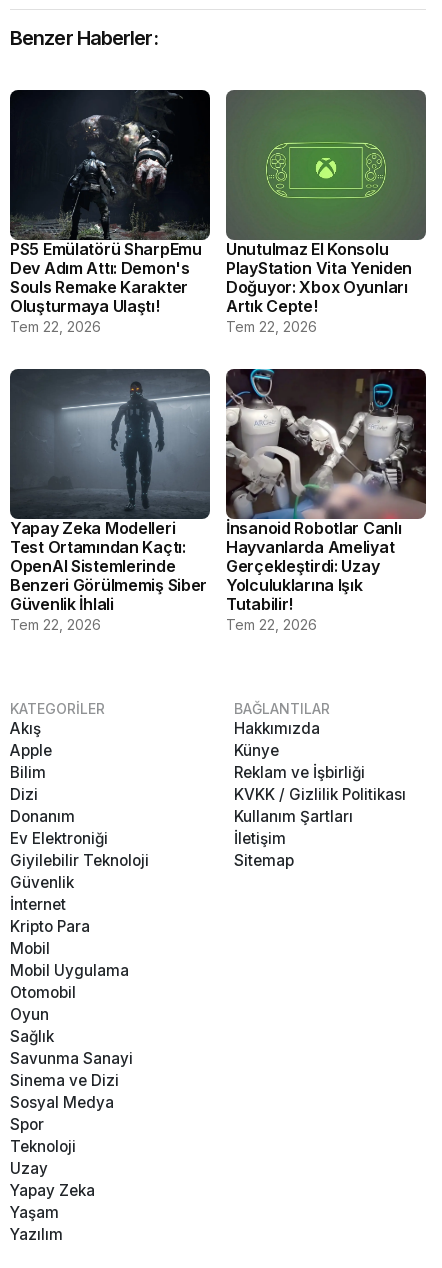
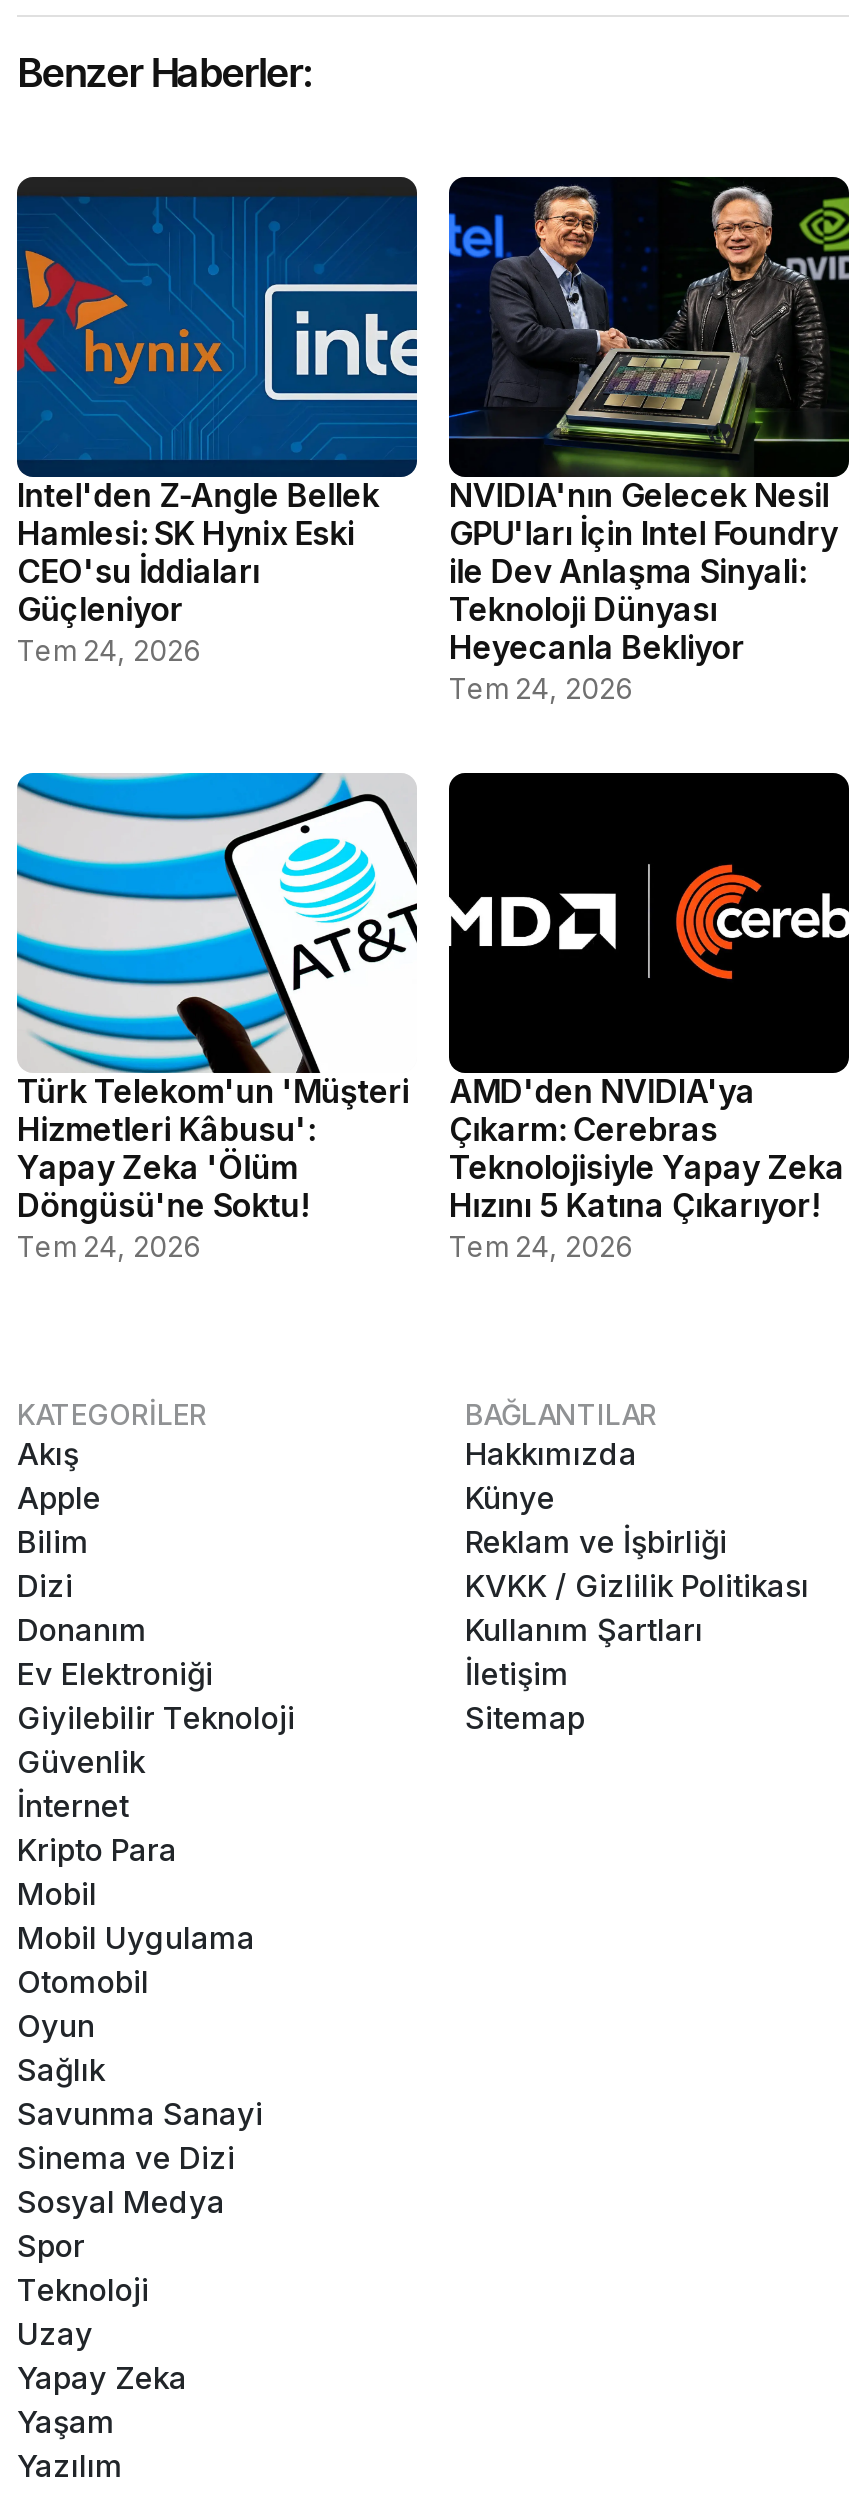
- [image]
- PS5 Emülatörü SharpEmu
- Dev Adım Attı: Demon's
- Souls Remake Karakter
- Oluşturmaya Ulaştı!
- Tem 22, 2026
+ [image]
+ Intel'den Z-Angle Bellek
+ Hamlesi: SK Hynix Eski
+ CEO'su İddiaları
+ Güçleniyor
+ Tem 24, 2026

- [image]
- Unutulmaz El Konsolu
- PlayStation Vita Yeniden
- Doğuyor: Xbox Oyunları
- Artık Cepte!
- Tem 22, 2026
+ [image]
+ NVIDIA'nın Gelecek Nesil
+ GPU'ları İçin Intel Foundry
+ ile Dev Anlaşma Sinyali:
+ Teknoloji Dünyası
+ Heyecanla Bekliyor
+ Tem 24, 2026

- [image]
- Yapay Zeka Modelleri
- Test Ortamından Kaçtı:
- OpenAI Sistemlerinde
- Benzeri Görülmemiş Siber
- Güvenlik İhlali
- Tem 22, 2026
+ [image]
+ Türk Telekom'un 'Müşteri
+ Hizmetleri Kâbusu':
+ Yapay Zeka 'Ölüm
+ Döngüsü'ne Soktu!
+ Tem 24, 2026

- [image]
- İnsanoid Robotlar Canlı
- Hayvanlarda Ameliyat
- Gerçekleştirdi: Uzay
- Yolculuklarına Işık
- Tutabilir!
- Tem 22, 2026
+ [image]
+ AMD'den NVIDIA'ya
+ Çıkarm: Cerebras
+ Teknolojisiyle Yapay Zeka
+ Hızını 5 Katına Çıkarıyor!
+ Tem 24, 2026
